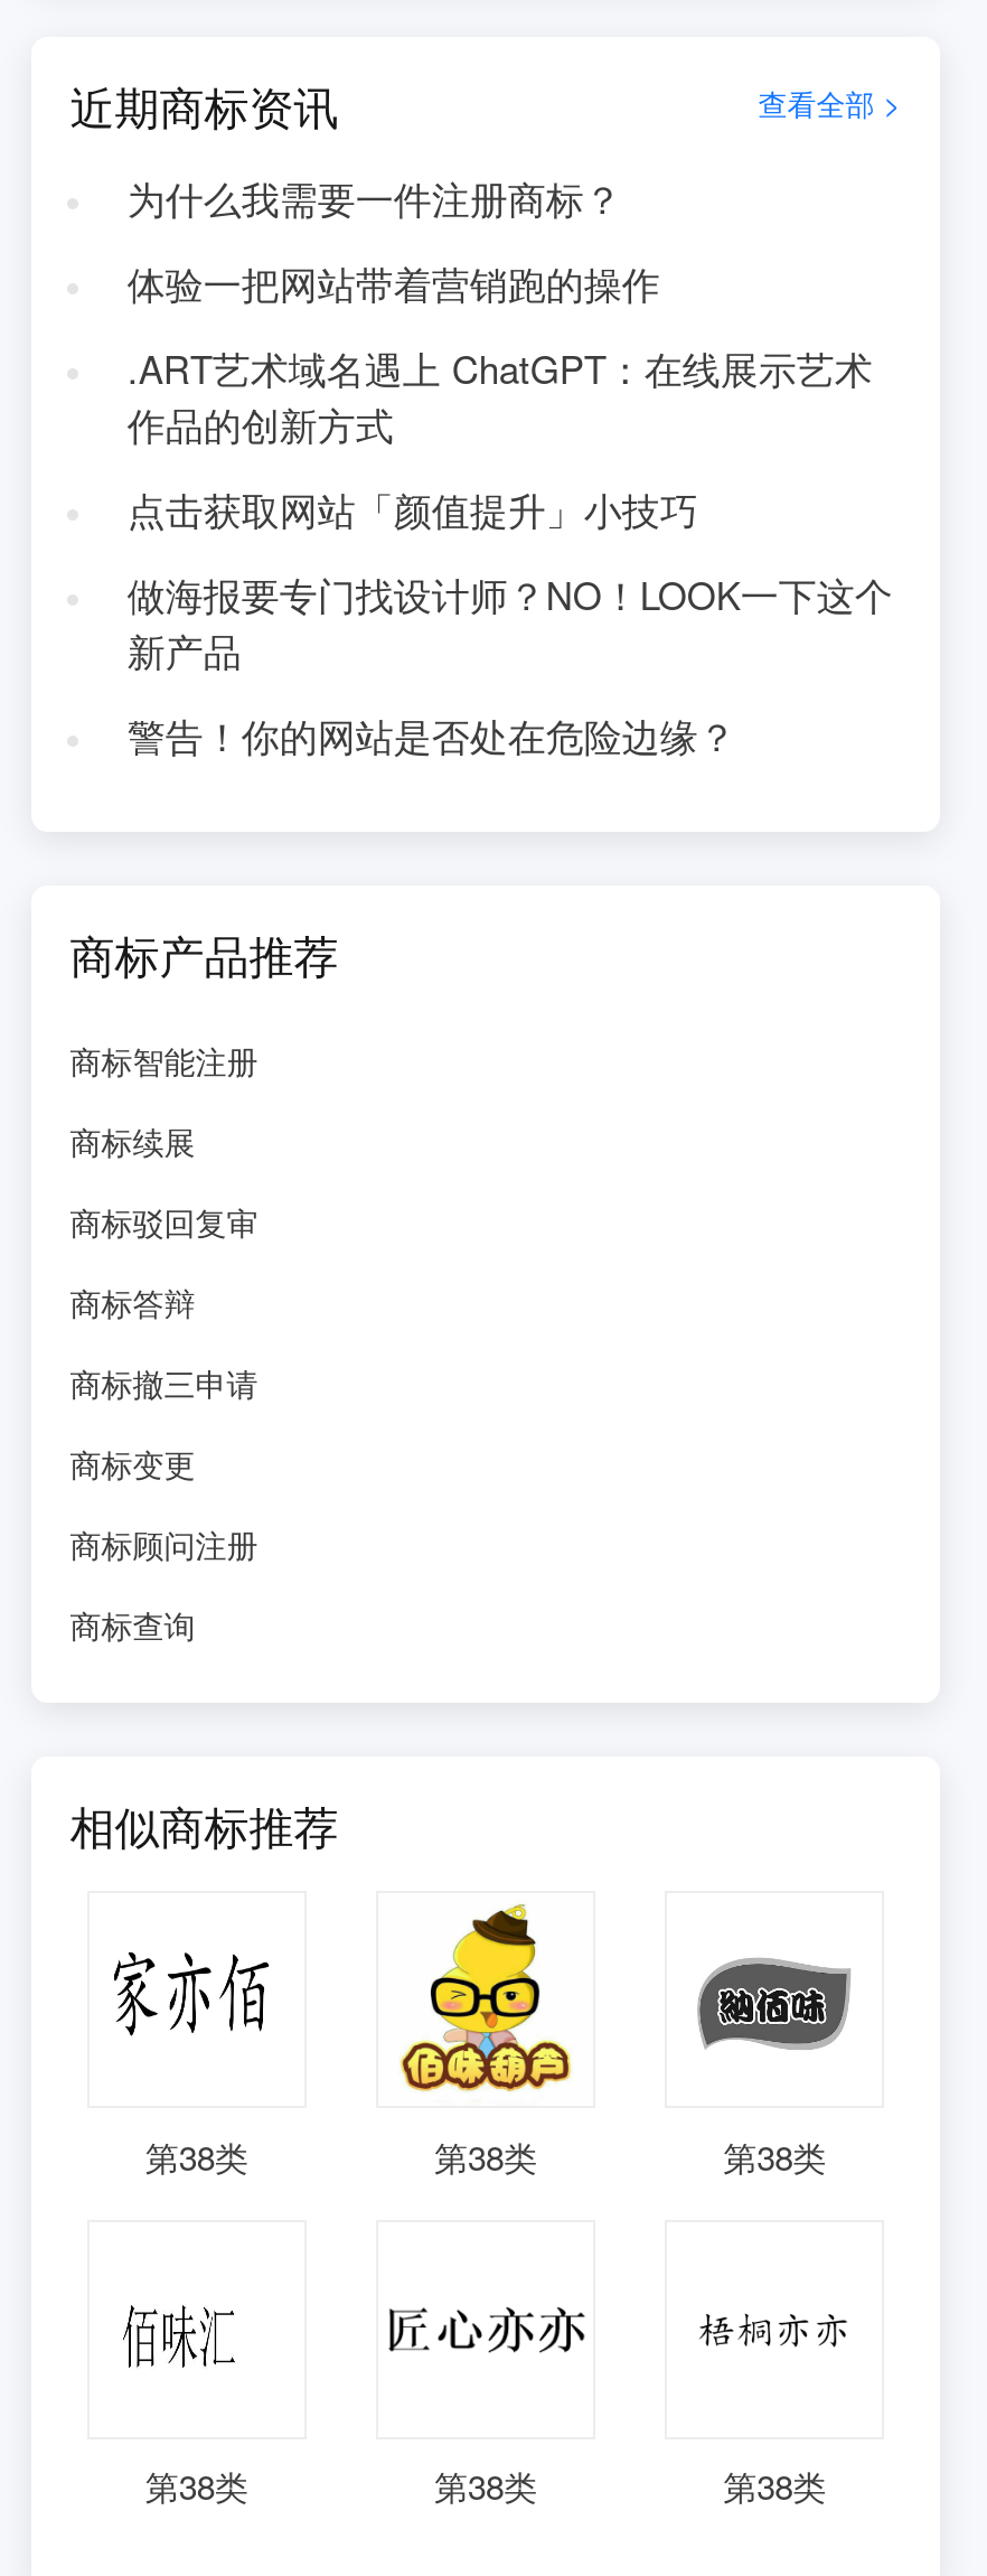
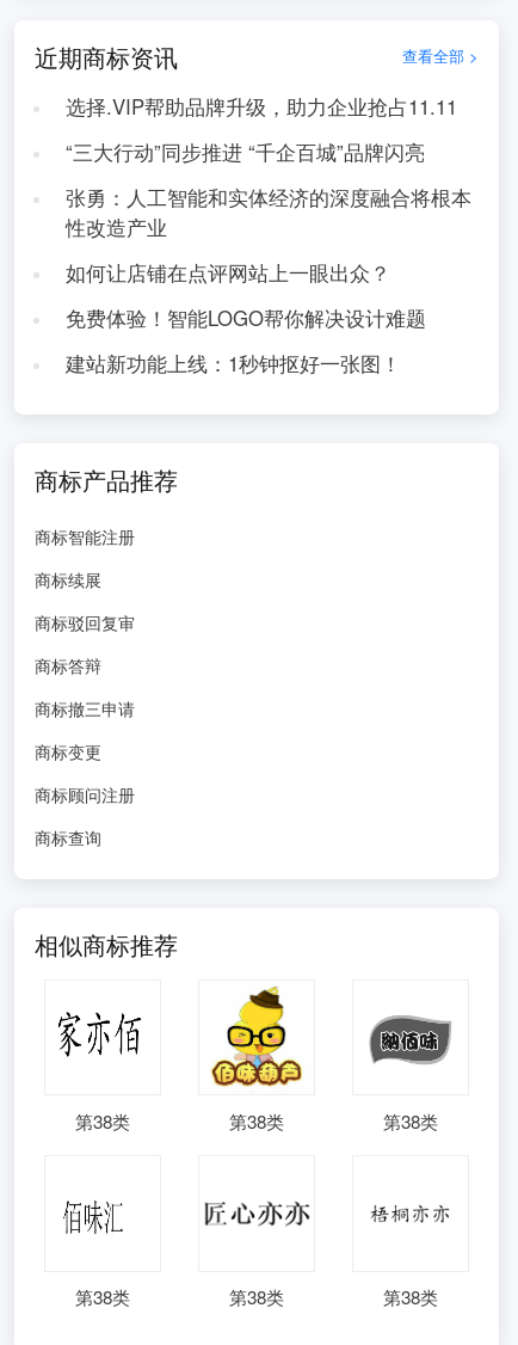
- 为什么我需要一件注册商标？
+ 选择.VIP帮助品牌升级，助力企业抢占11.11

- 体验一把网站带着营销跑的操作
+ “三大行动”同步推进 “千企百城”品牌闪亮

- .ART艺术域名遇上 ChatGPT：在线展示艺术
- 作品的创新方式
+ 张勇：人工智能和实体经济的深度融合将根本
+ 性改造产业

- 点击获取网站「颜值提升」小技巧
+ 如何让店铺在点评网站上一眼出众？

- 做海报要专门找设计师？NO！LOOK一下这个
- 新产品
+ 免费体验！智能LOGO帮你解决设计难题

- 警告！你的网站是否处在危险边缘？
+ 建站新功能上线：1秒钟抠好一张图！
